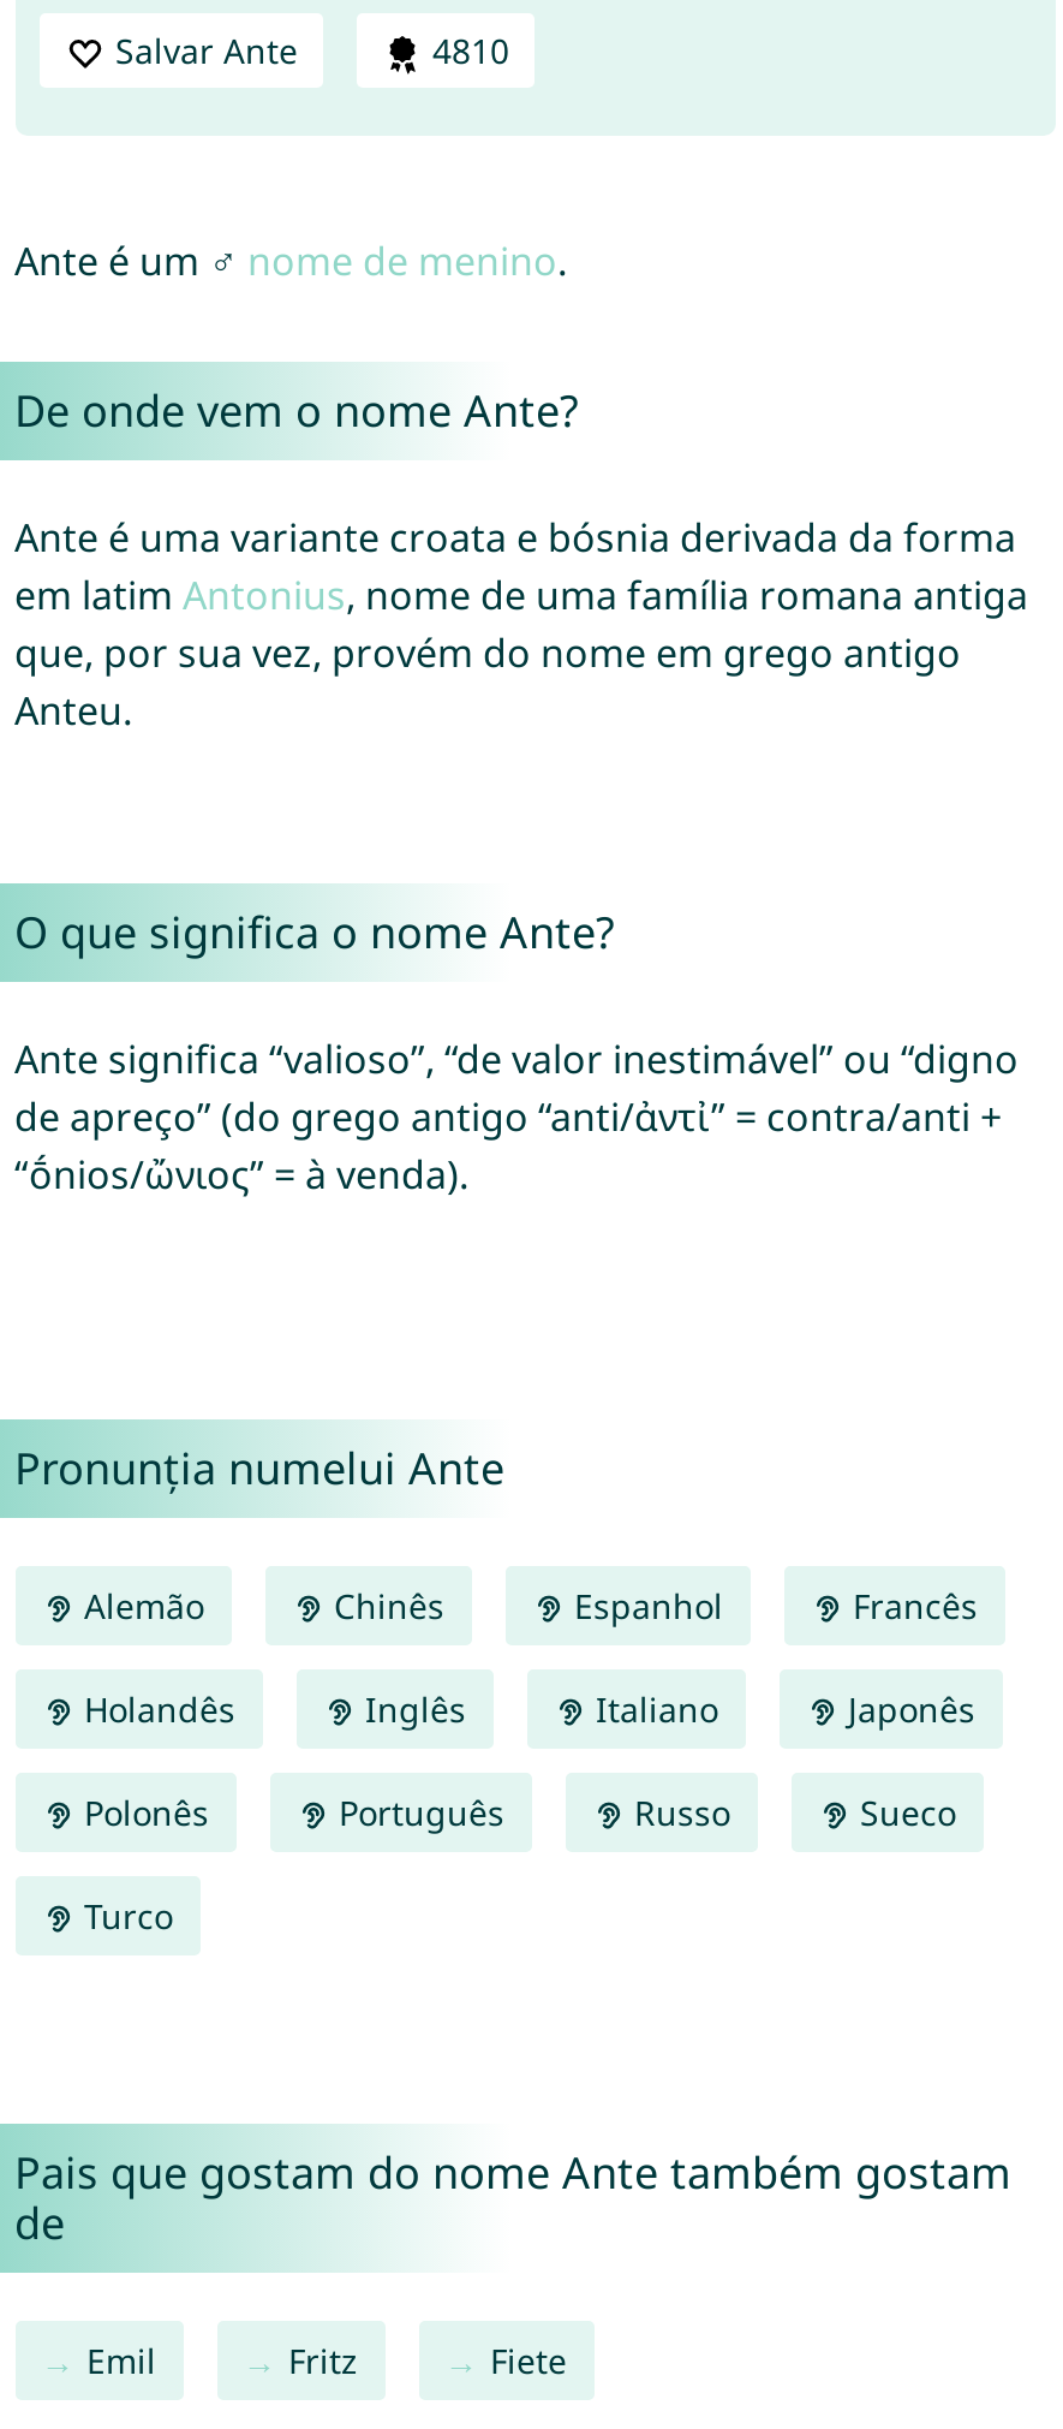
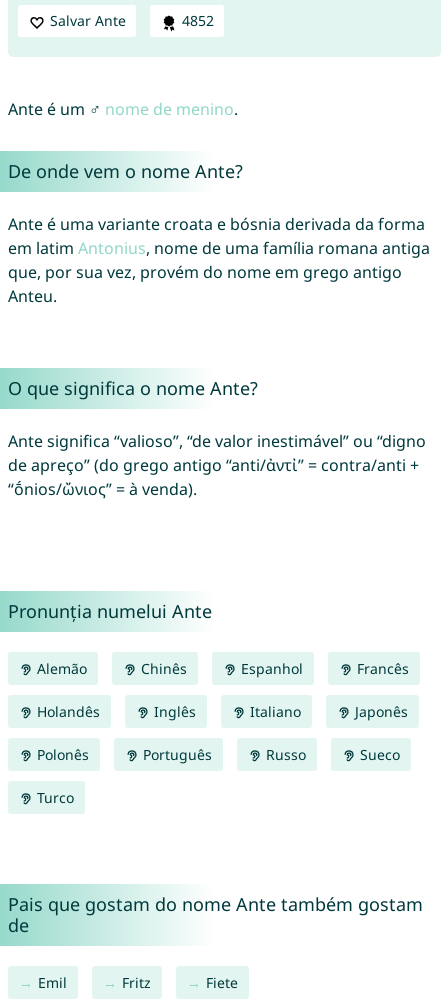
- 4810
+ 4852
